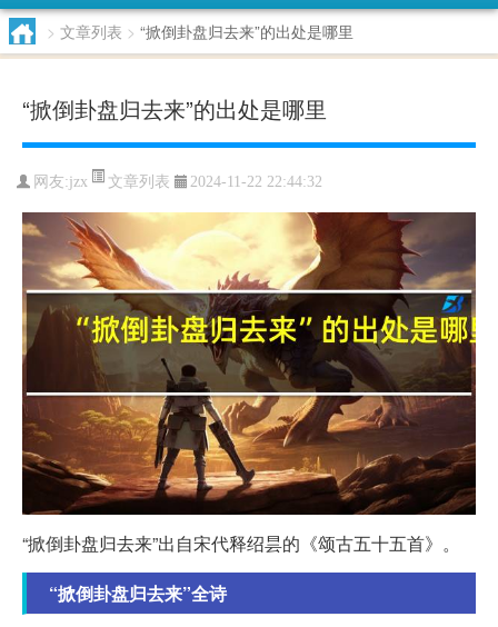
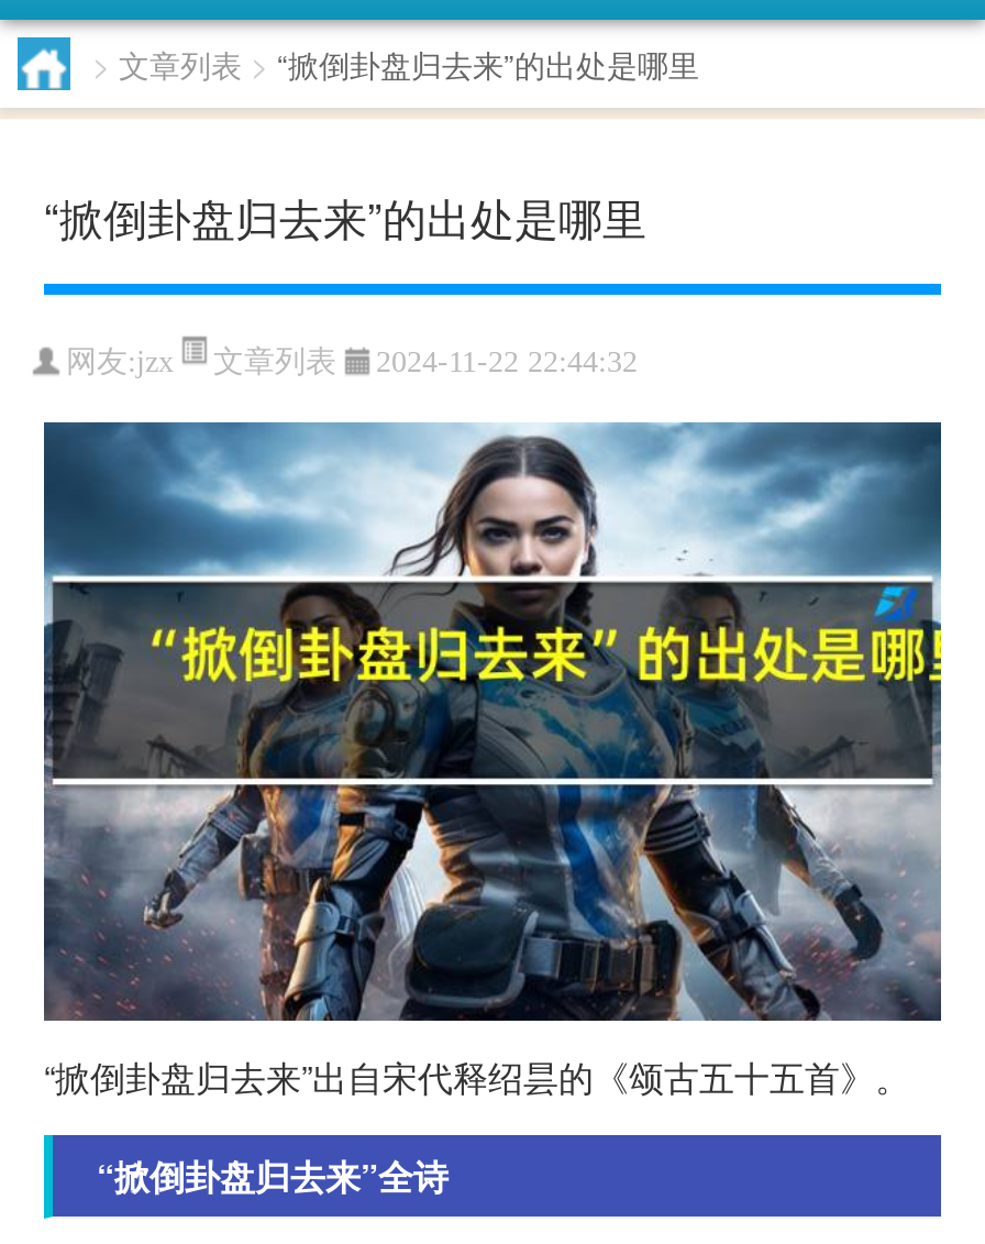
- [image]
+ [image]
